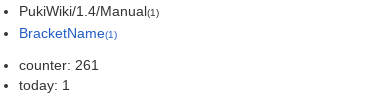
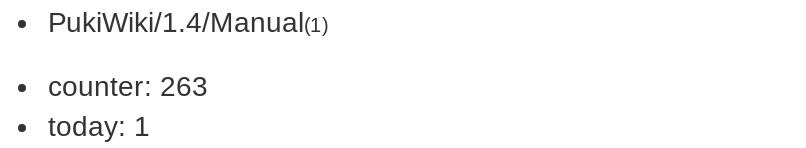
- BracketName(1)
- counter: 261
+ counter: 263
